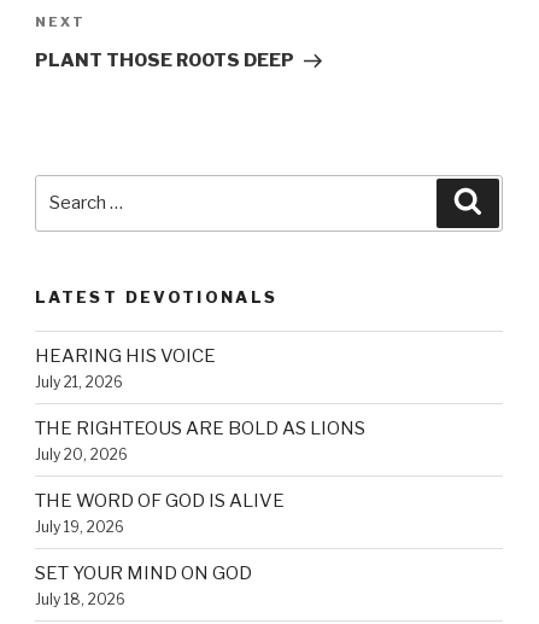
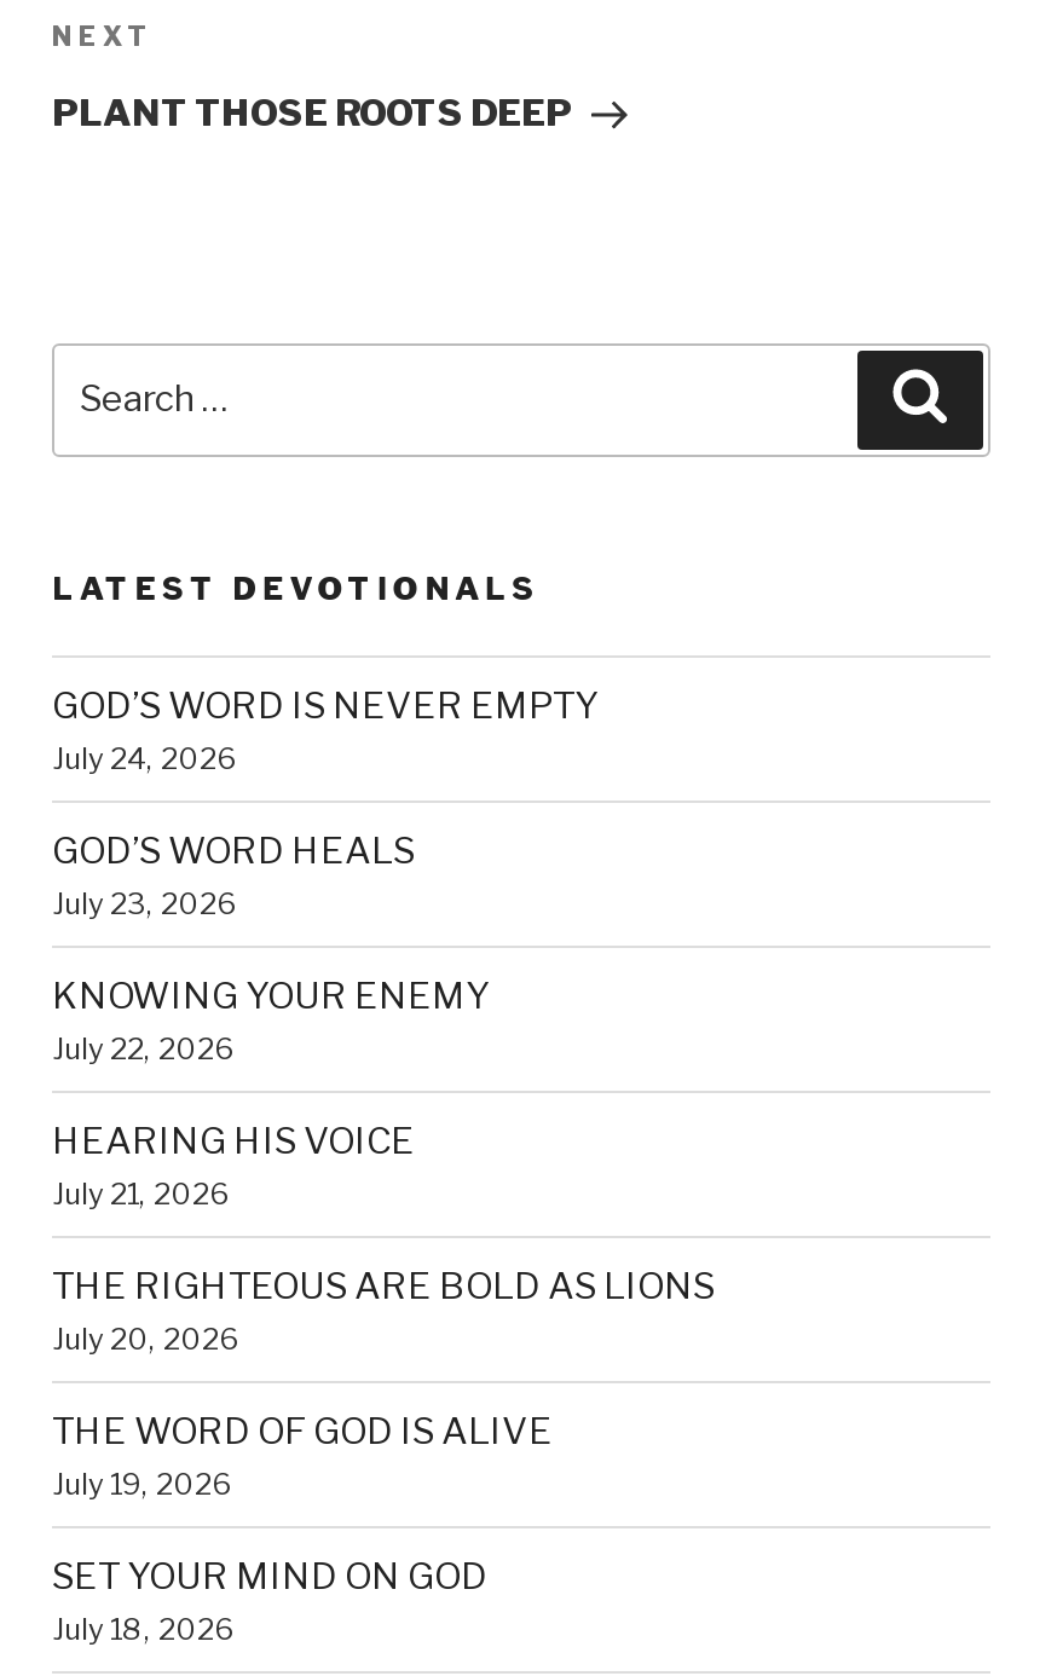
+ GOD’S WORD IS NEVER EMPTY
+ July 24, 2026
+ GOD’S WORD HEALS
+ July 23, 2026
+ KNOWING YOUR ENEMY
+ July 22, 2026
